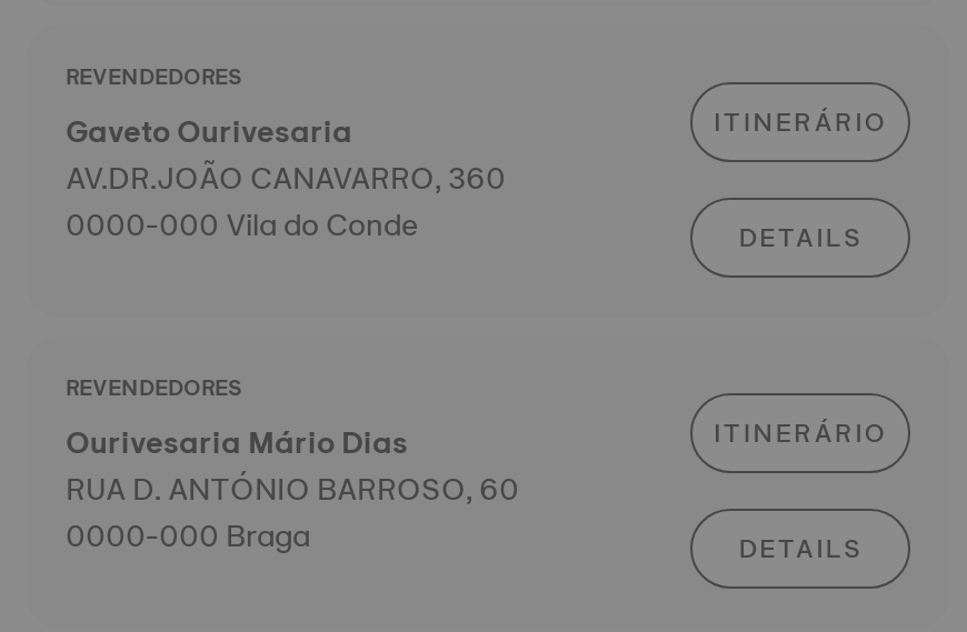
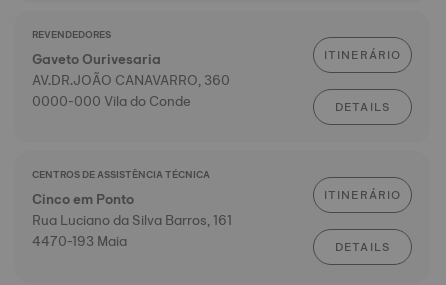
- REVENDEDORES
- Ourivesaria Mário Dias
- RUA D. ANTÓNIO BARROSO, 60
- 0000-000 Braga
+ CENTROS DE ASSISTÊNCIA TÉCNICA
+ Cinco em Ponto
+ Rua Luciano da Silva Barros, 161
+ 4470-193 Maia
